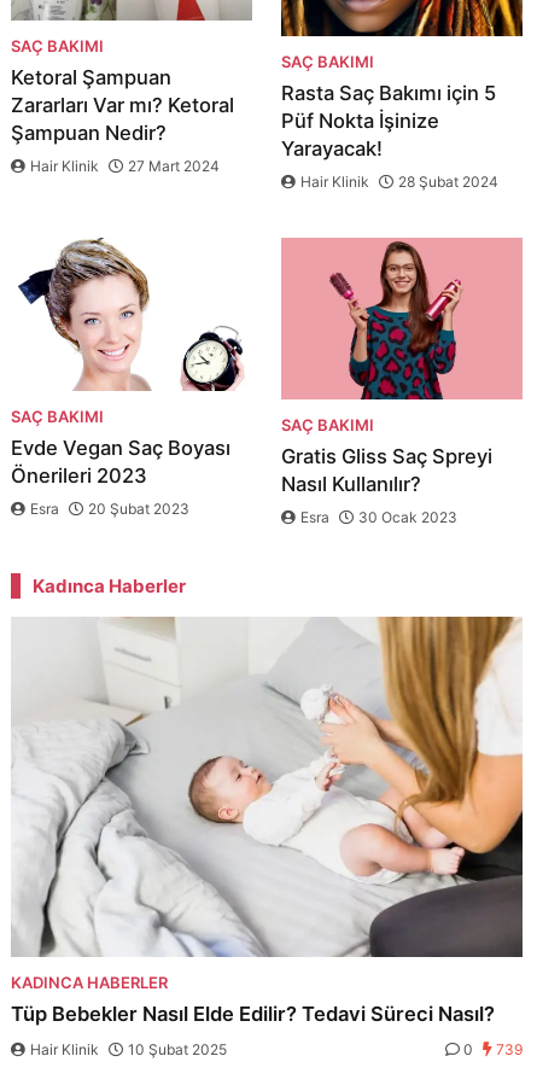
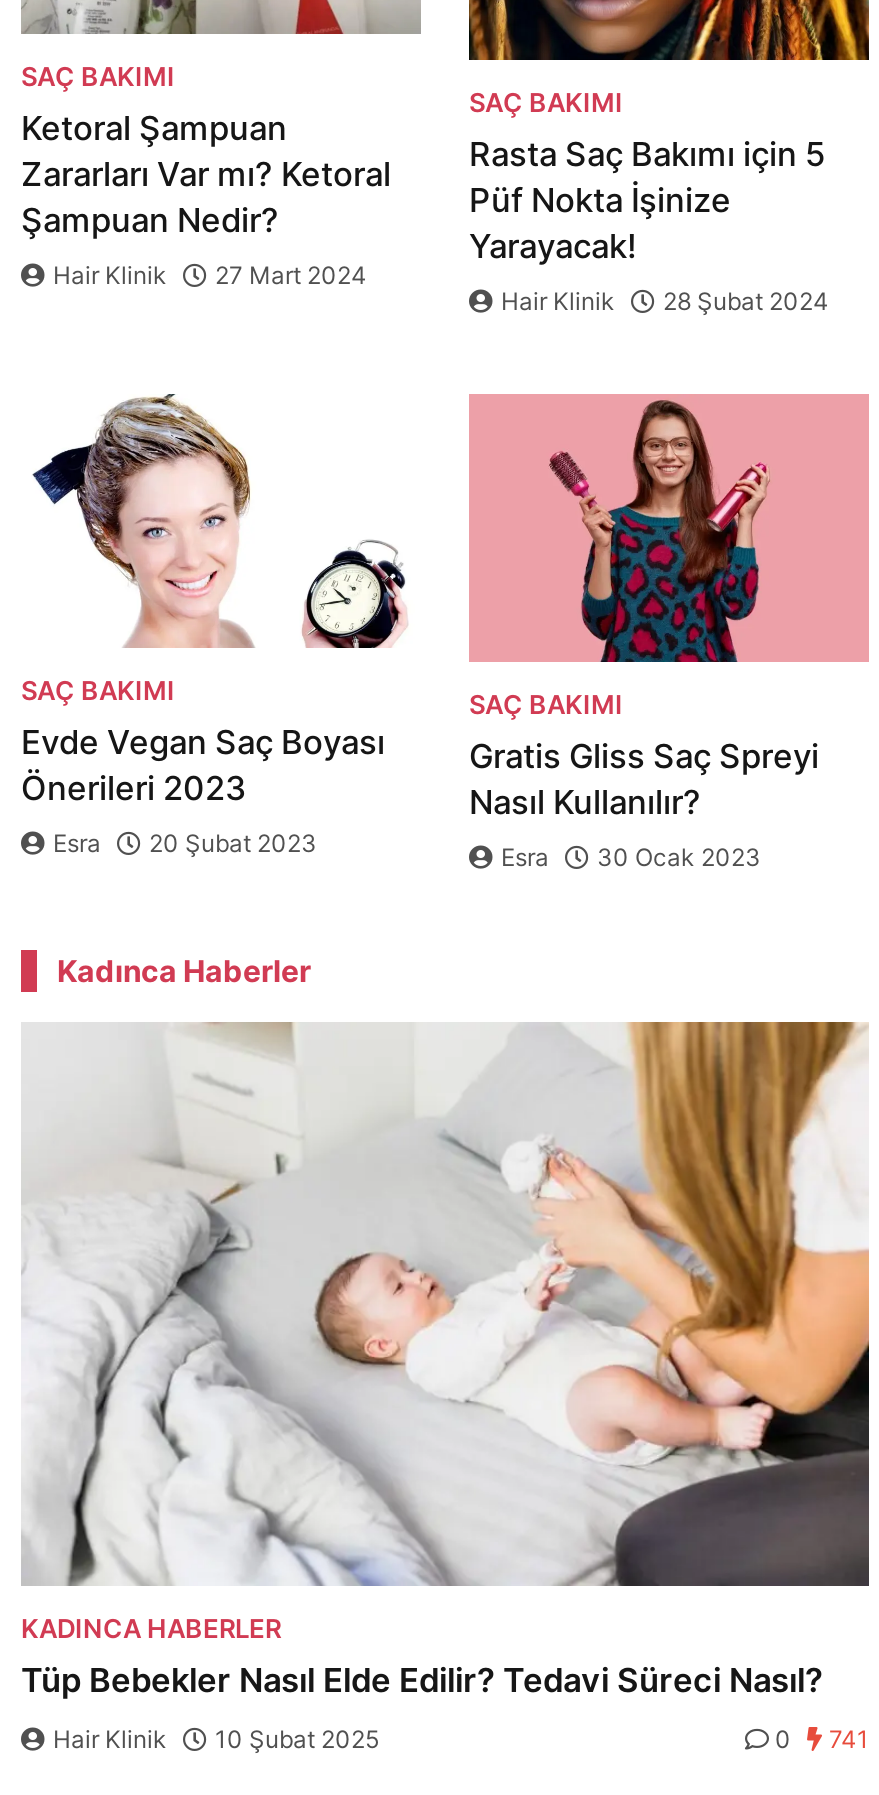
- 0 739
+ 0 741
